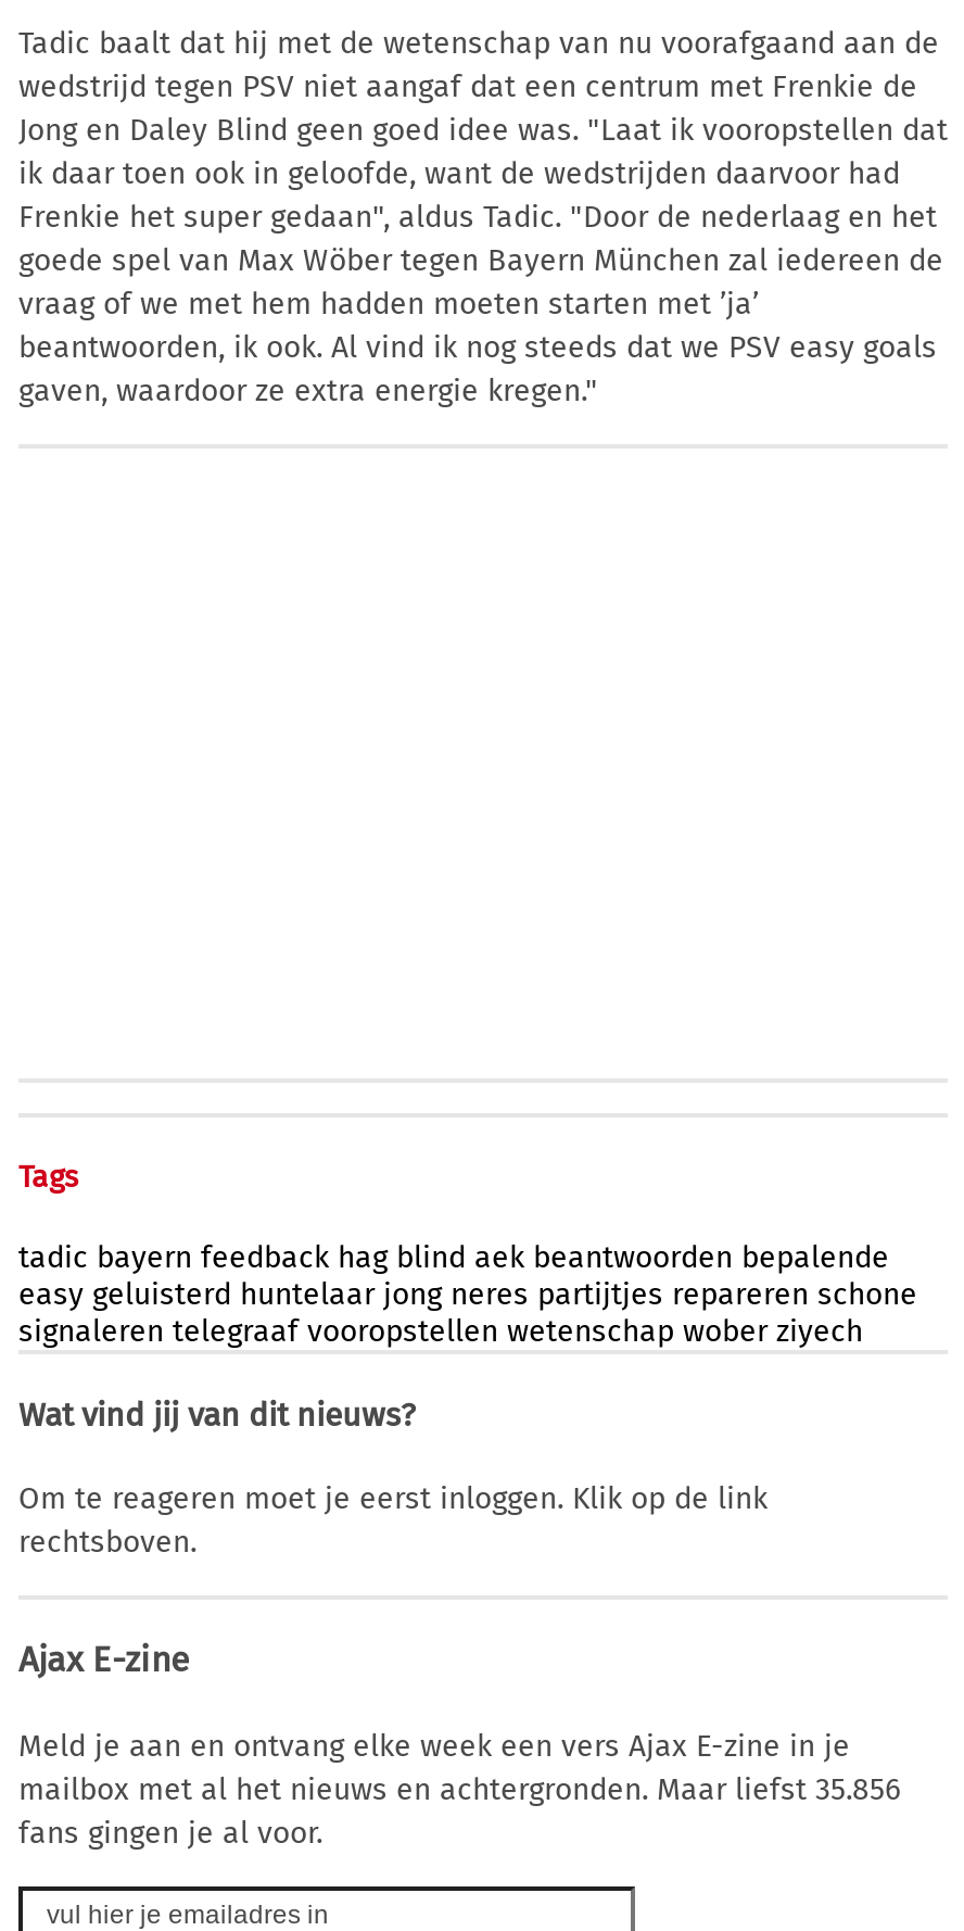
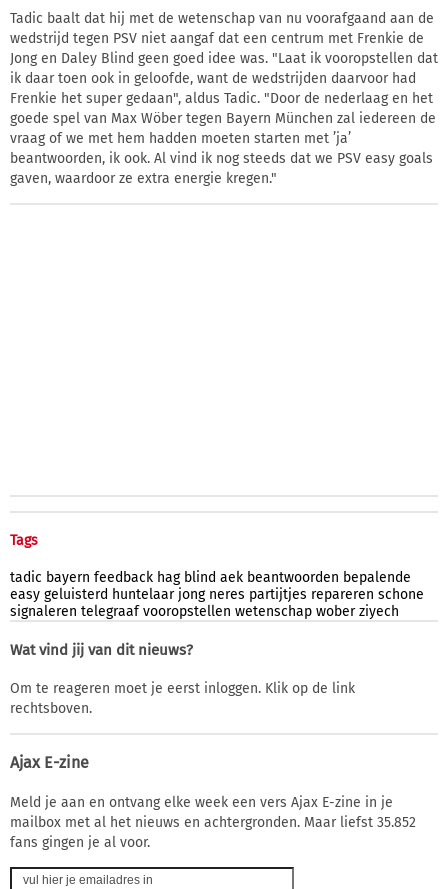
- mailbox met al het nieuws en achtergronden. Maar liefst 35.856
+ mailbox met al het nieuws en achtergronden. Maar liefst 35.852
